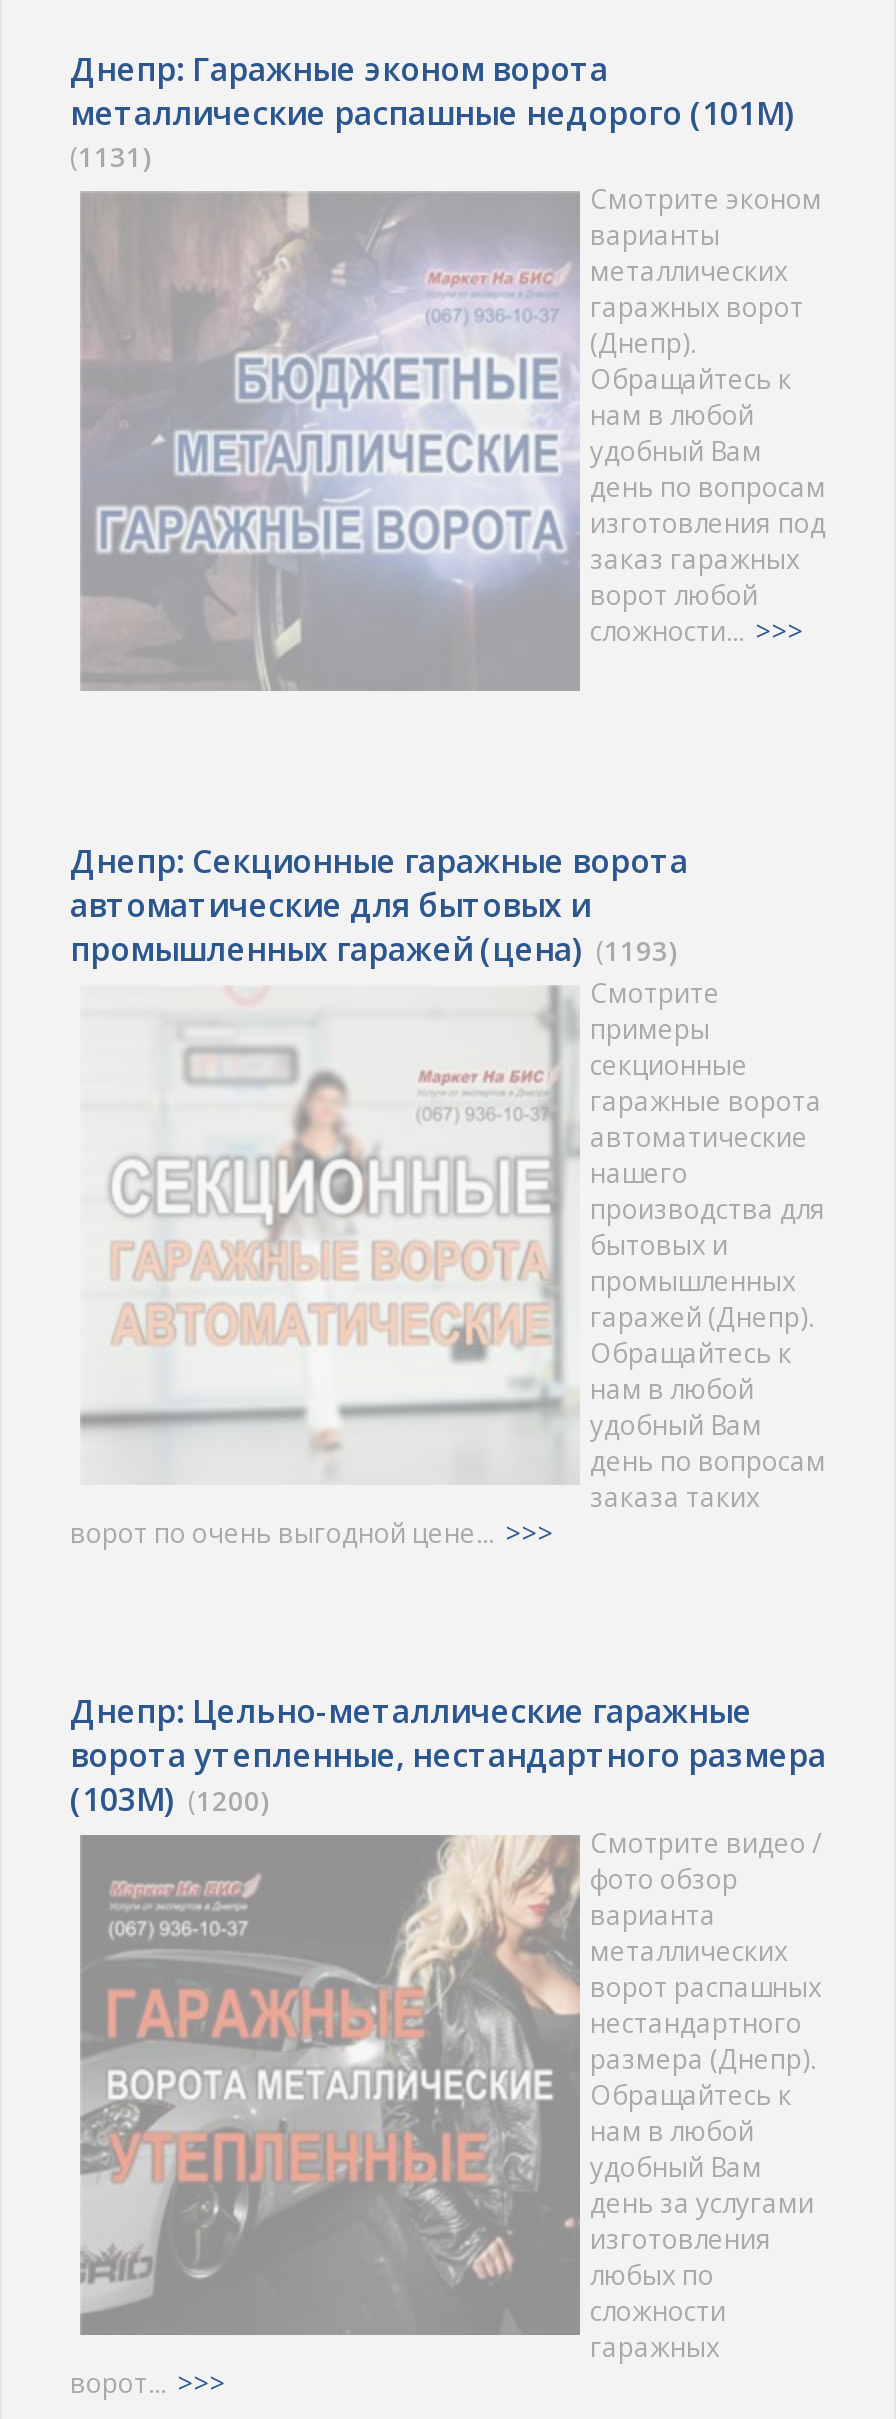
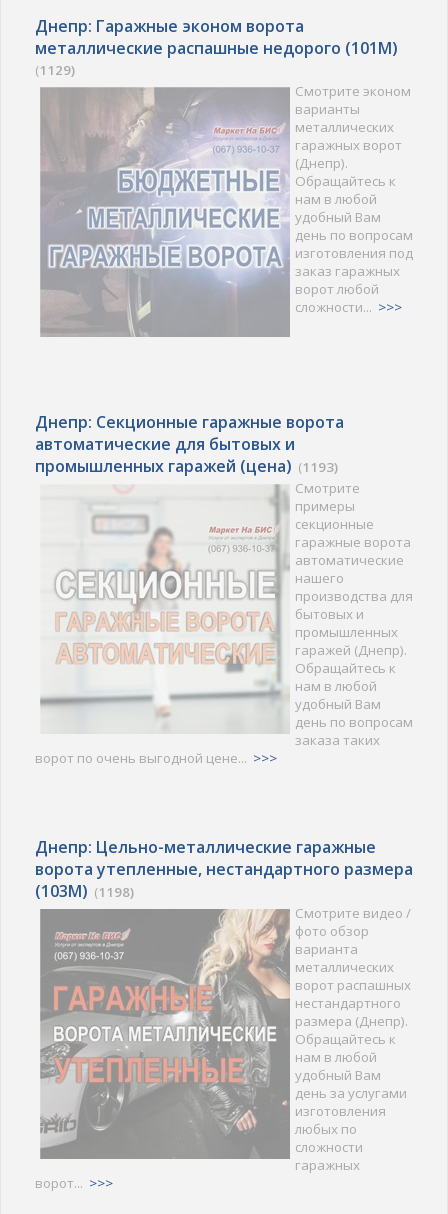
- (1131)
+ (1129)

- (103M) (1200)
+ (103M) (1198)
